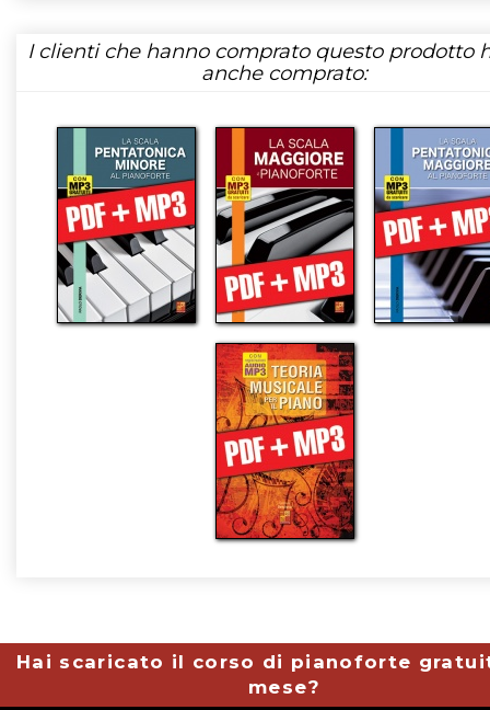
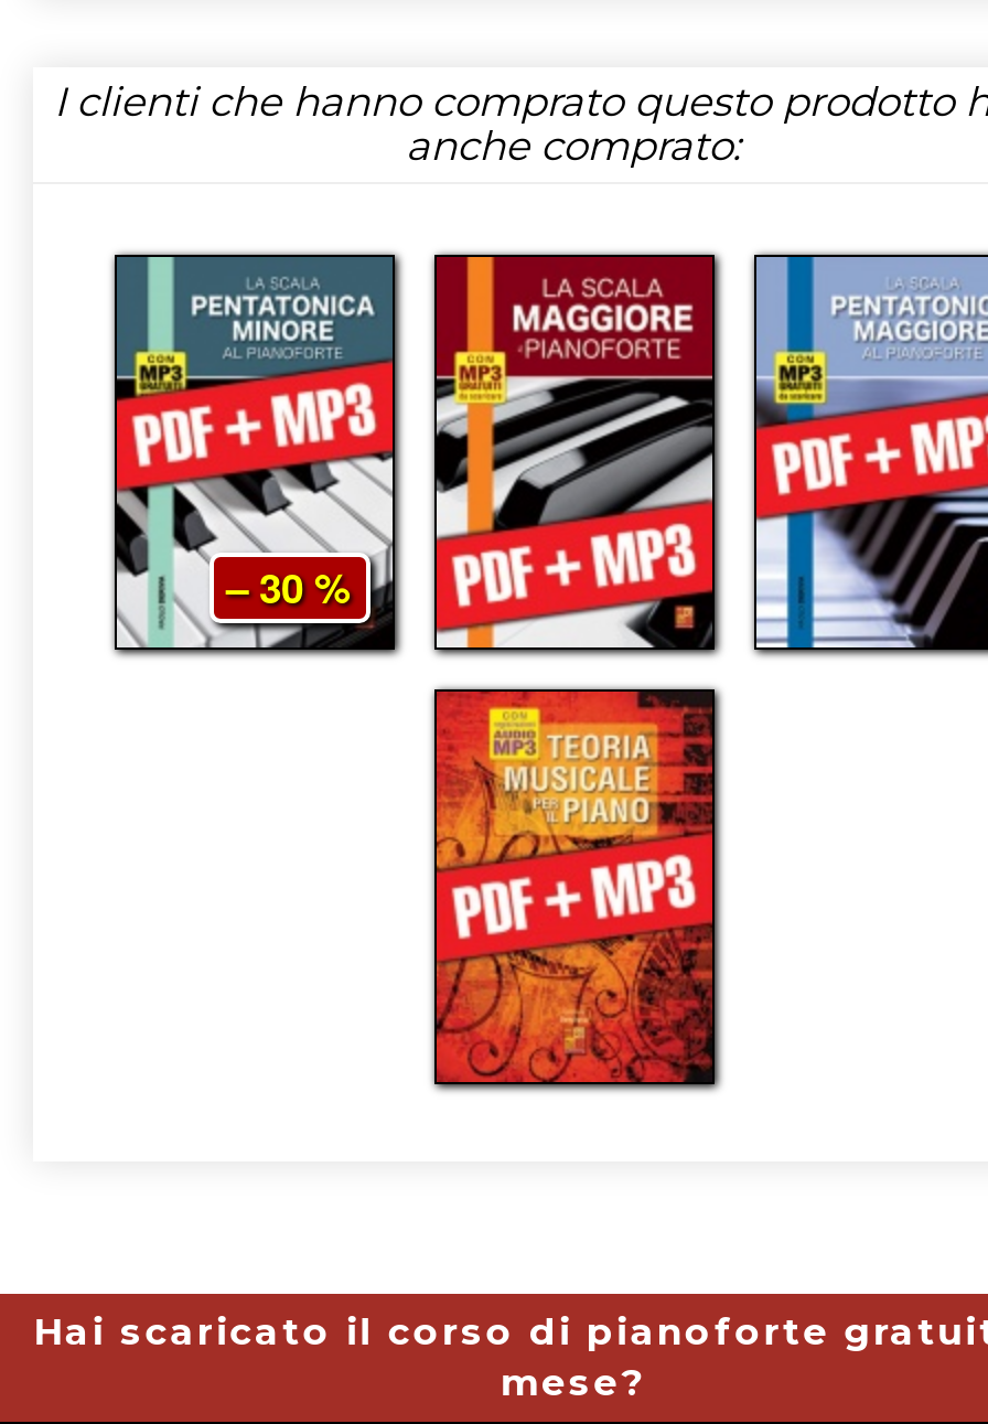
+ – 30 %
